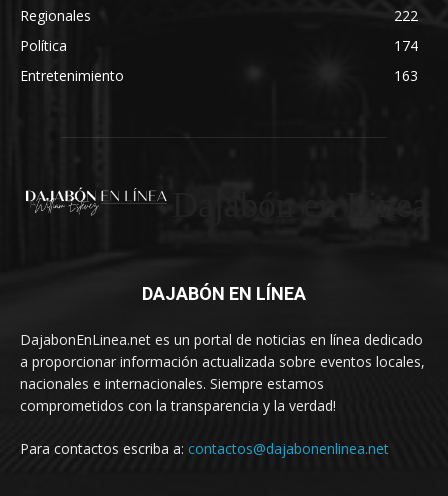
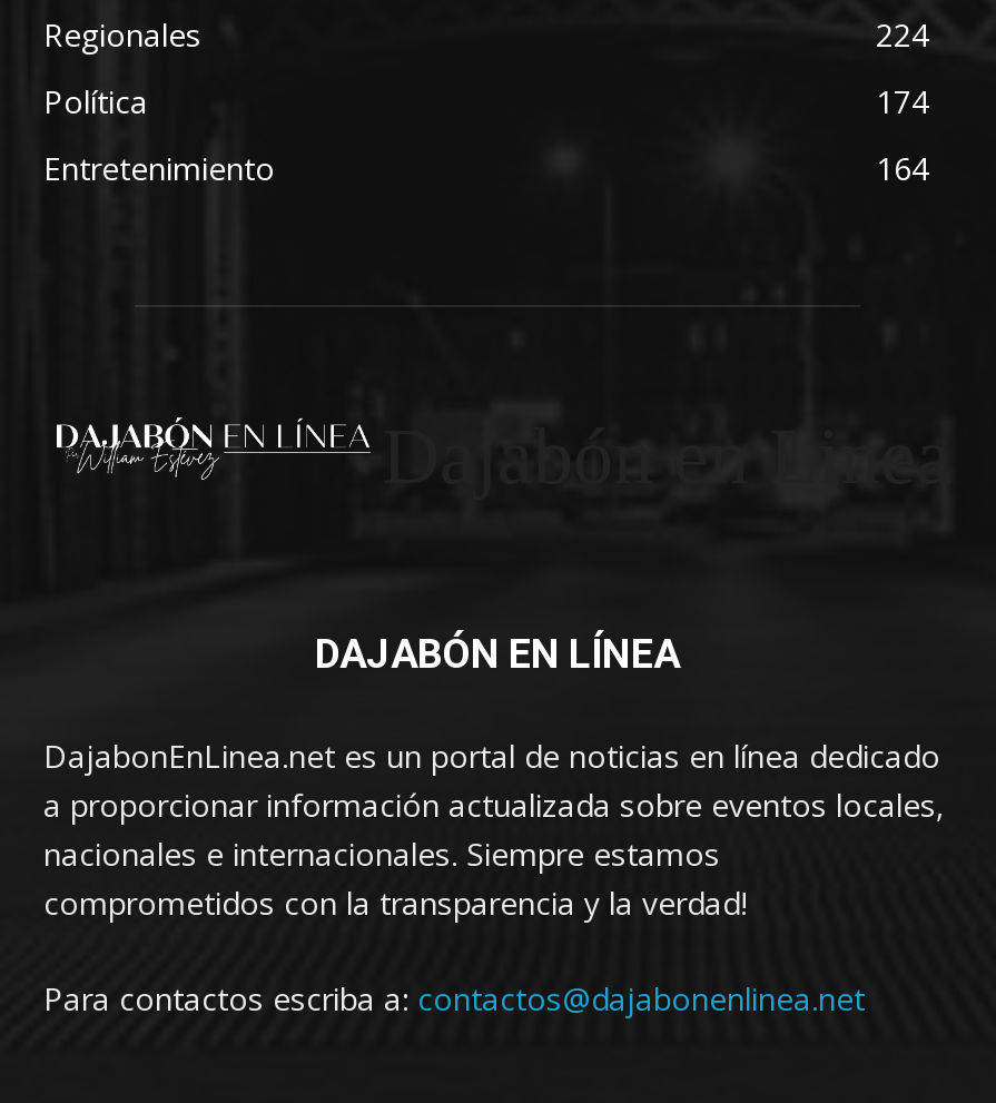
- 222
+ 224

- 163
+ 164
